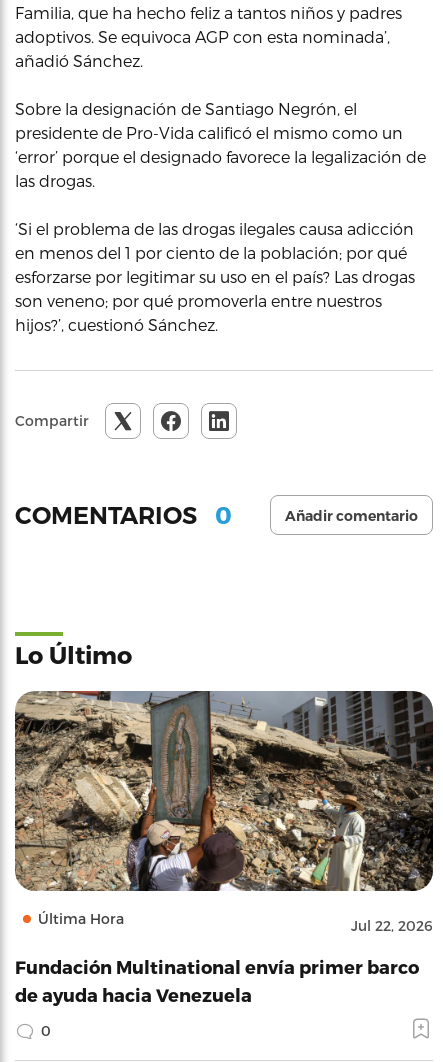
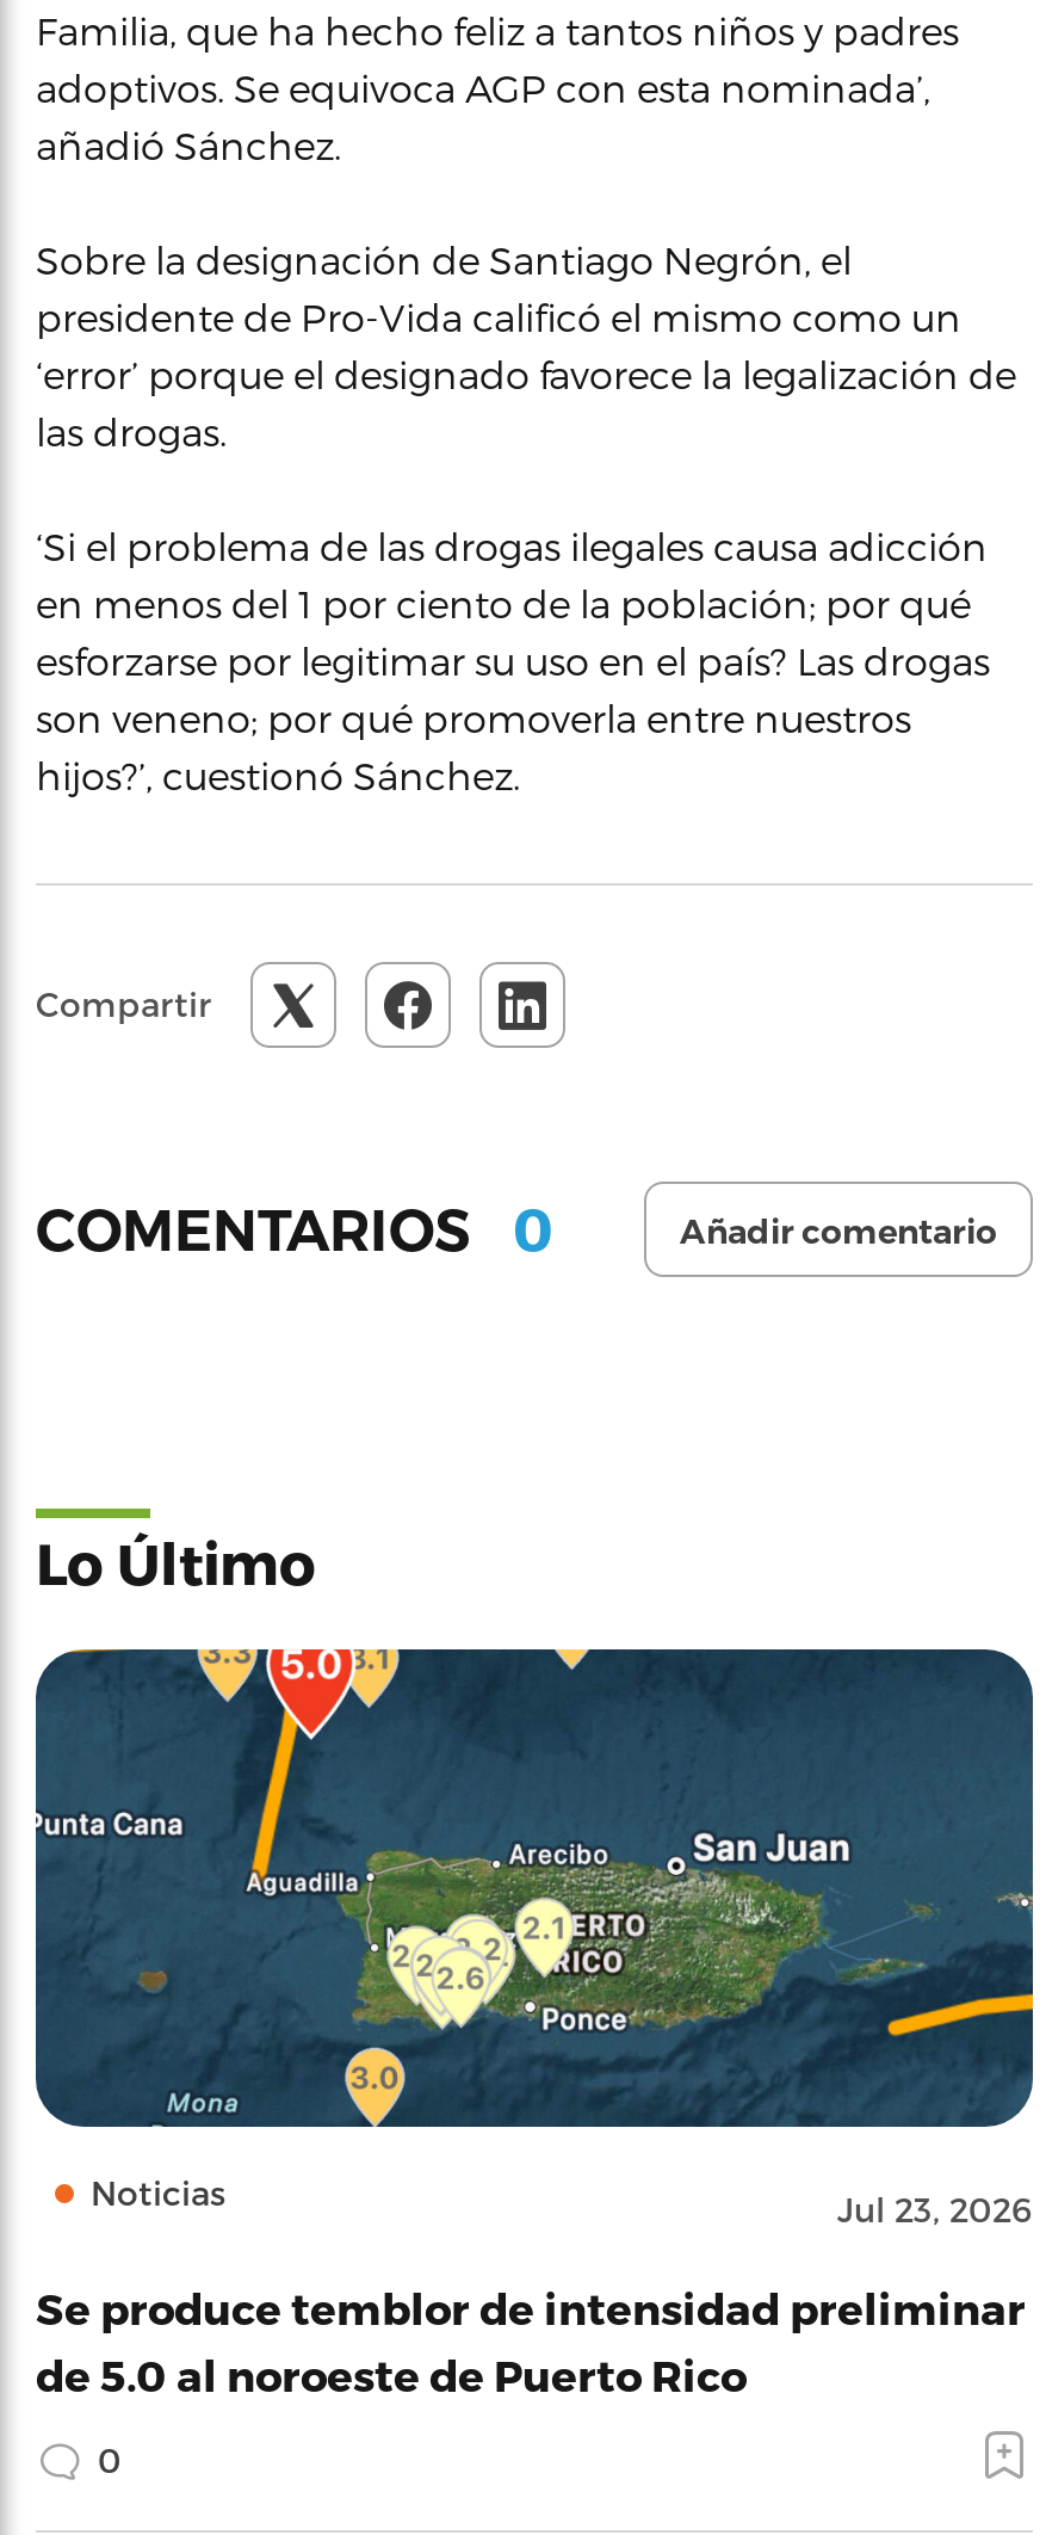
- [image]
- Última Hora
- Jul 22, 2026
+ [image]
+ Noticias
+ Jul 23, 2026

- Fundación Multinational envía primer barco
- de ayuda hacia Venezuela
+ Se produce temblor de intensidad preliminar
+ de 5.0 al noroeste de Puerto Rico
